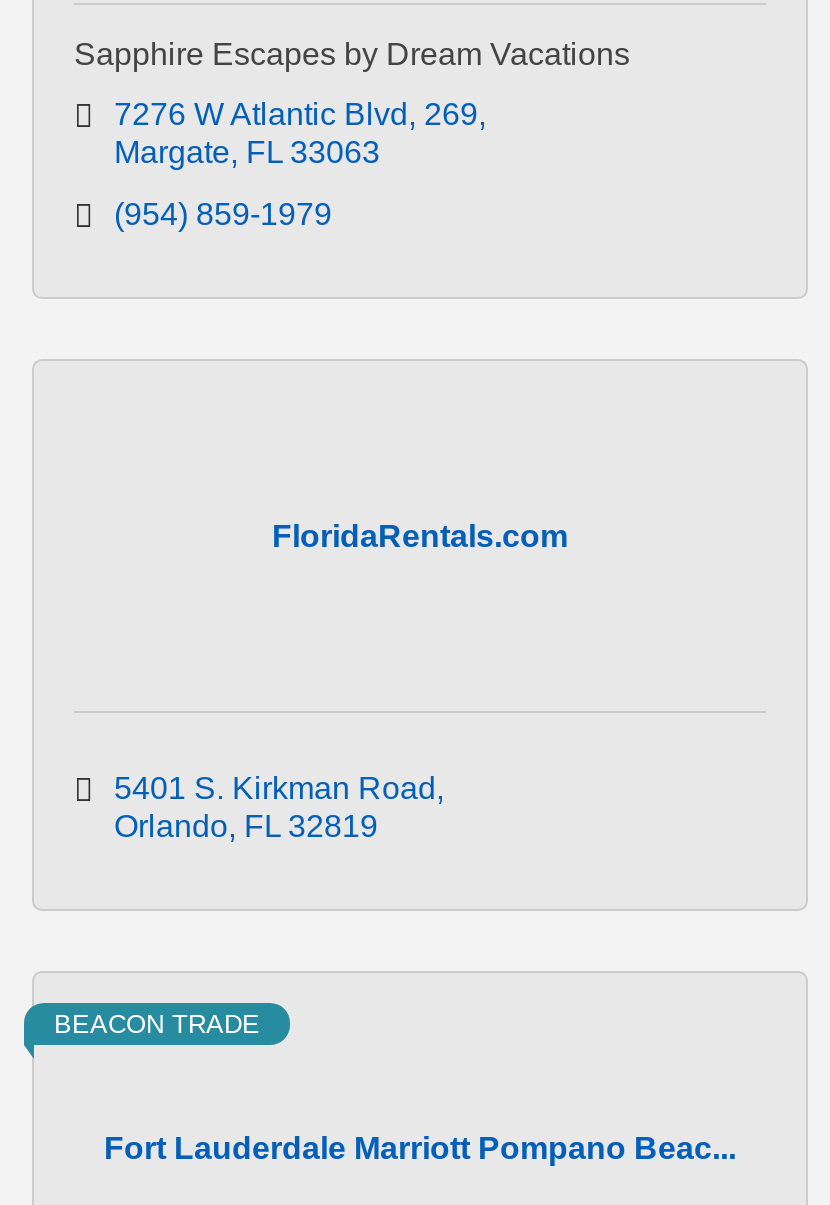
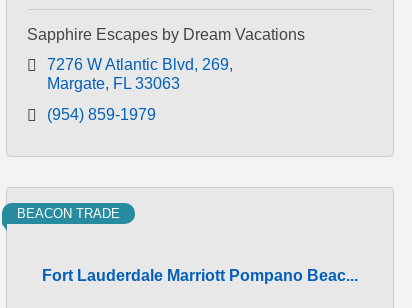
- FloridaRentals.com

- 5401 S. Kirkman Road
- Orlando FL 32819
